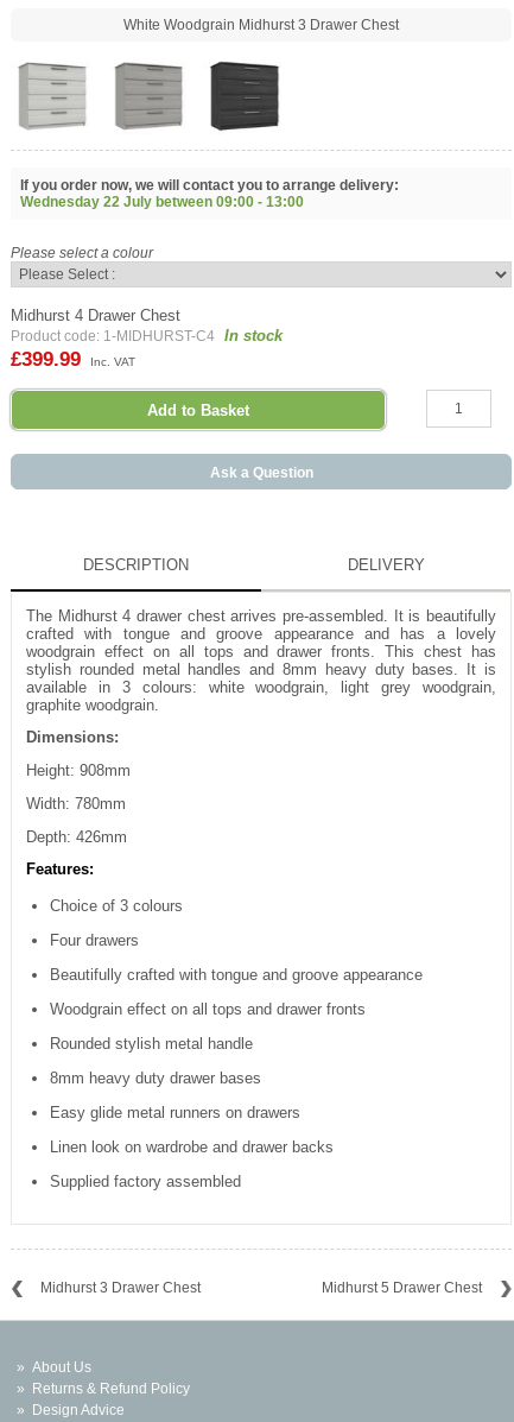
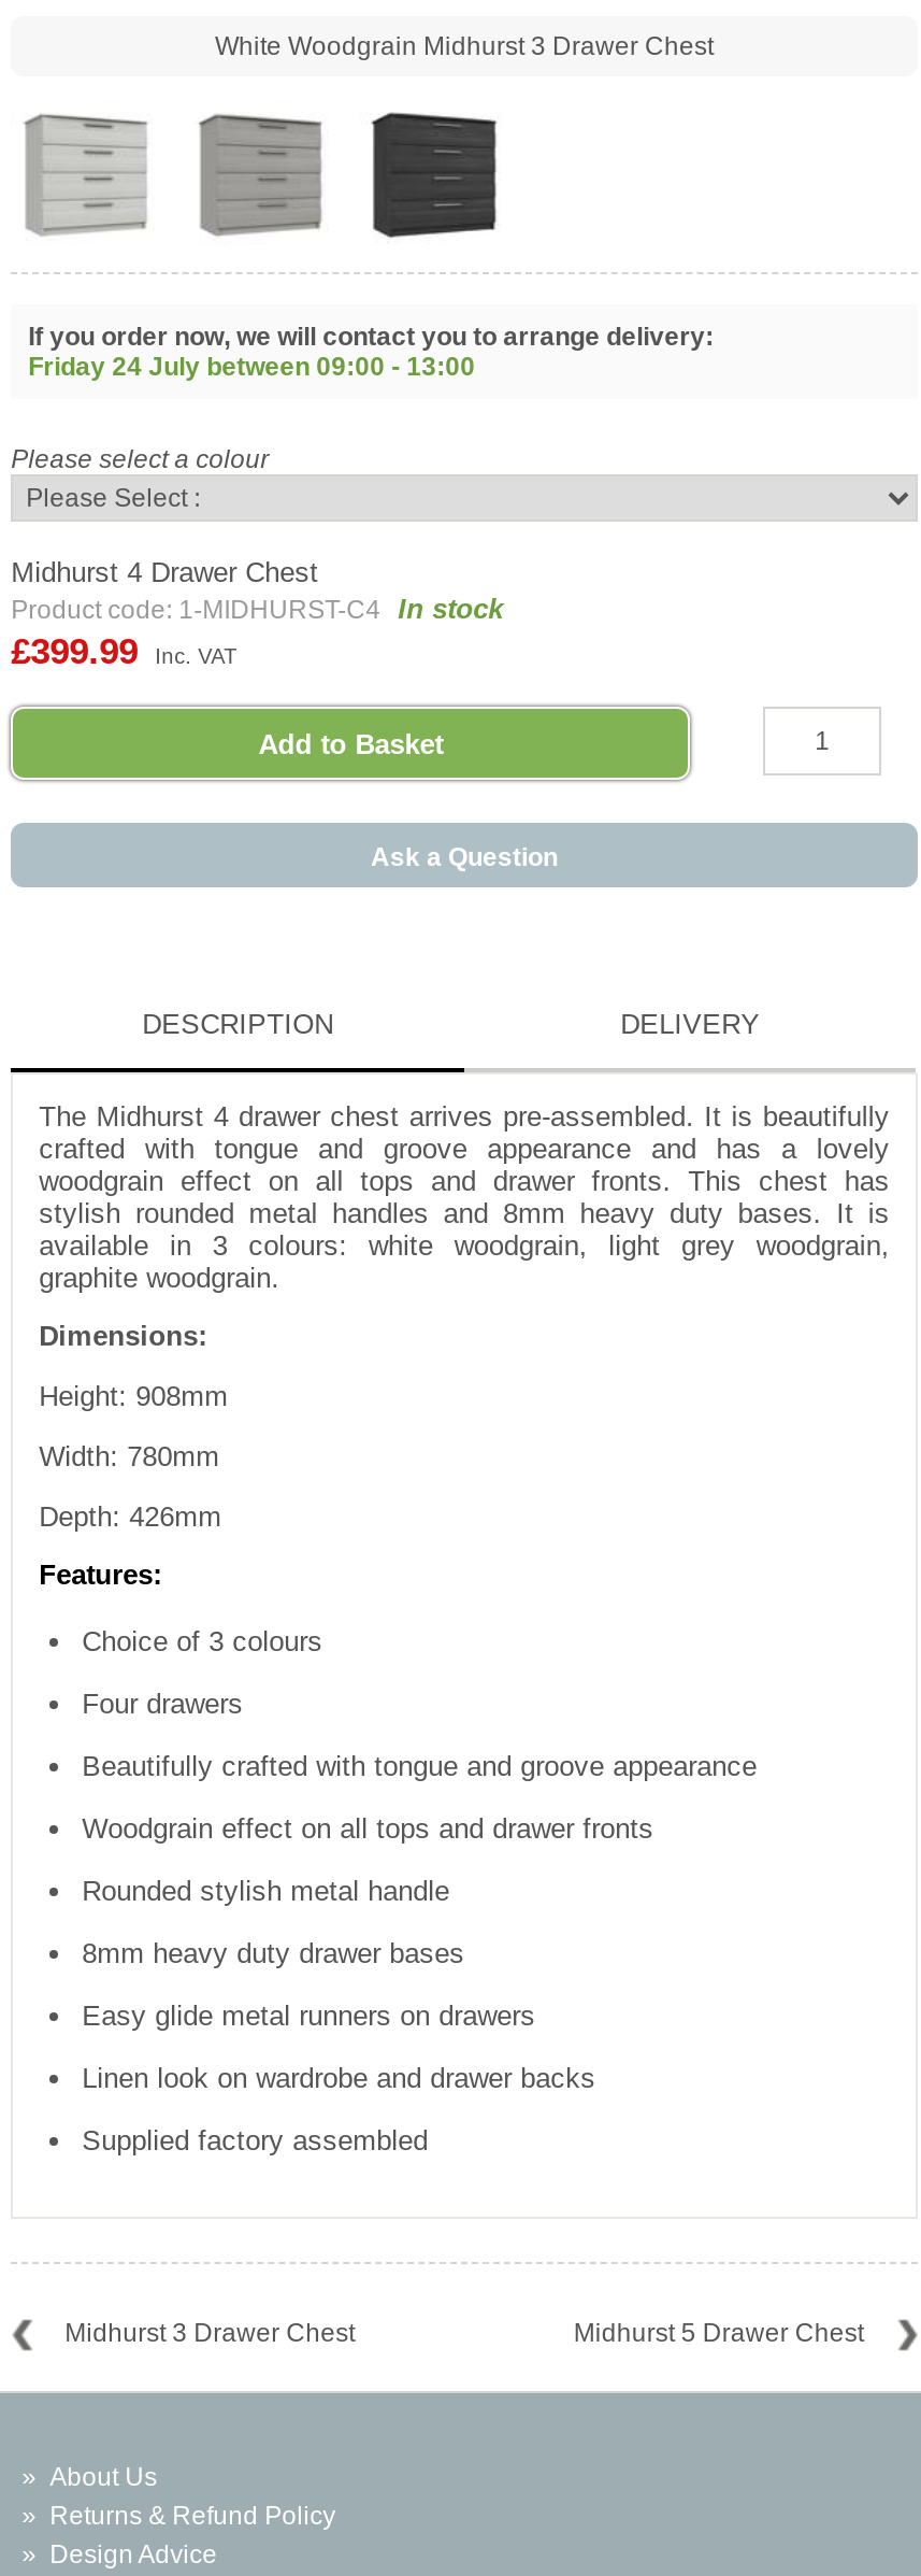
- Wednesday 22 July between 09:00 - 13:00
+ Friday 24 July between 09:00 - 13:00
